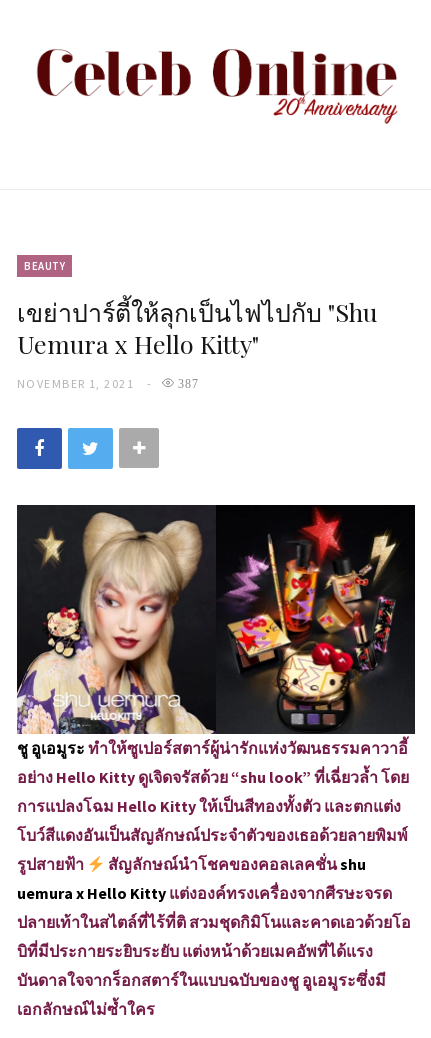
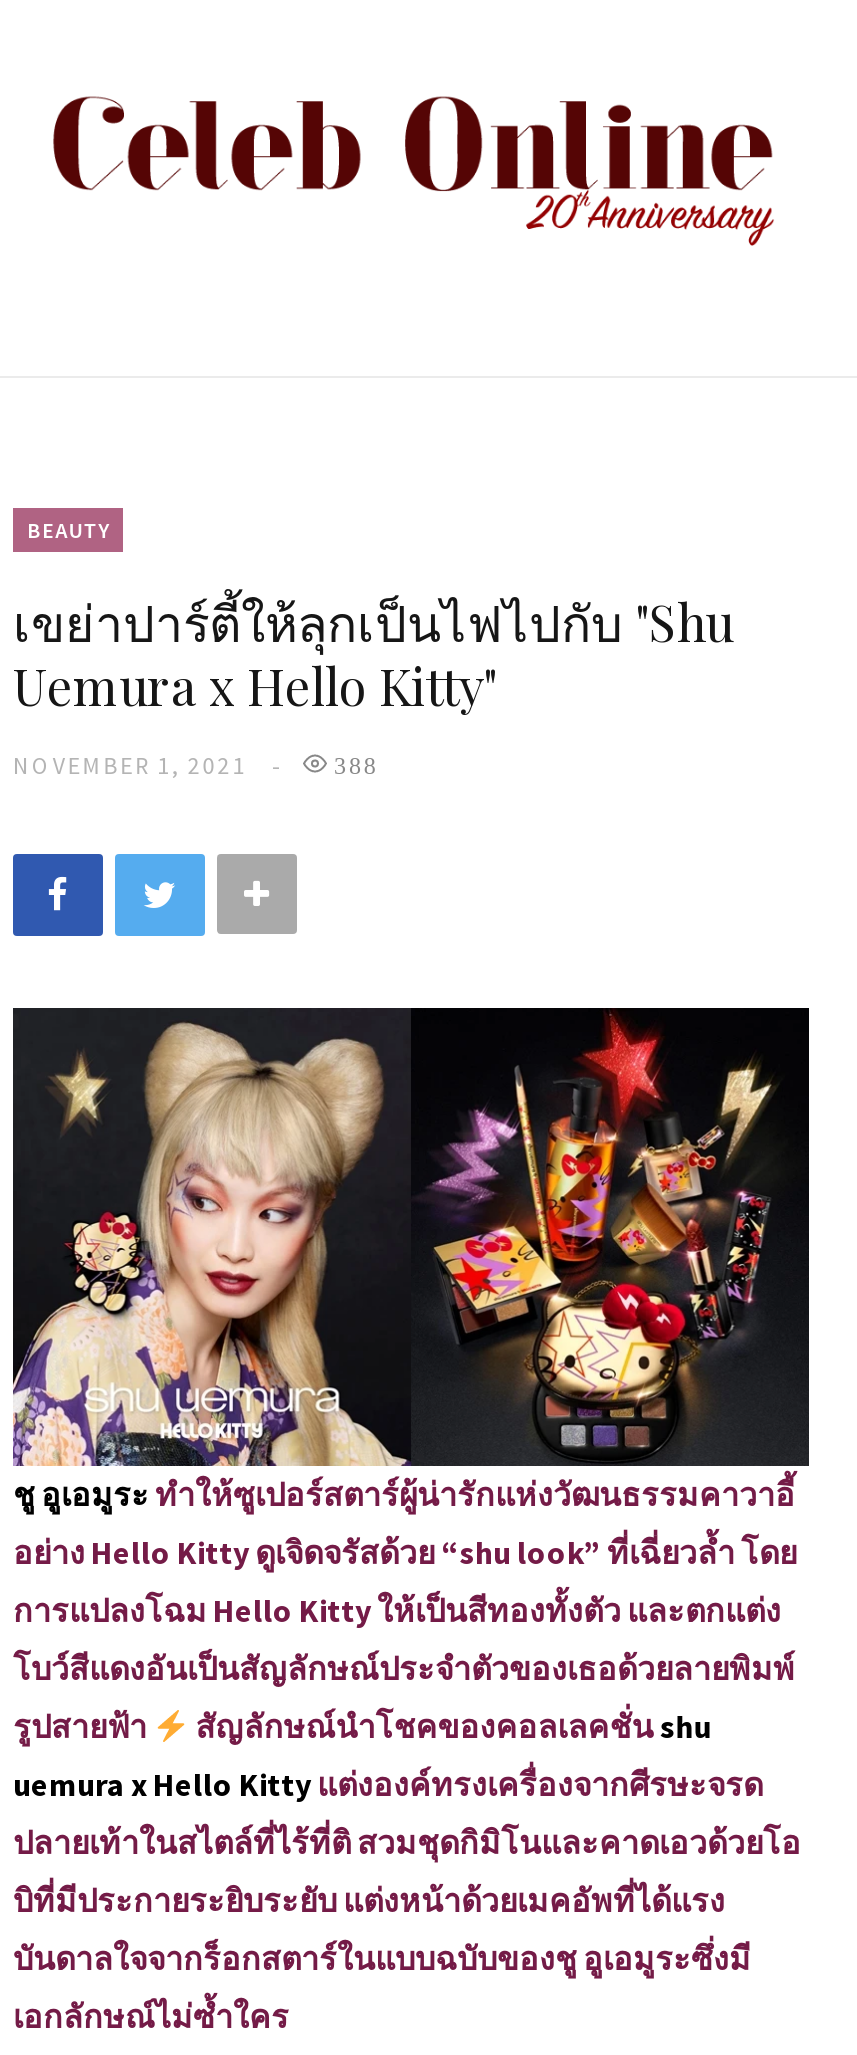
- 387
+ 388
